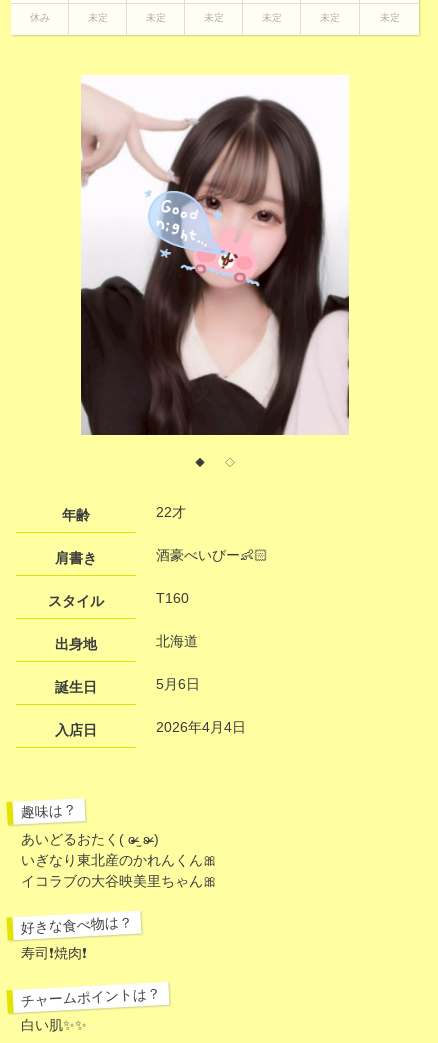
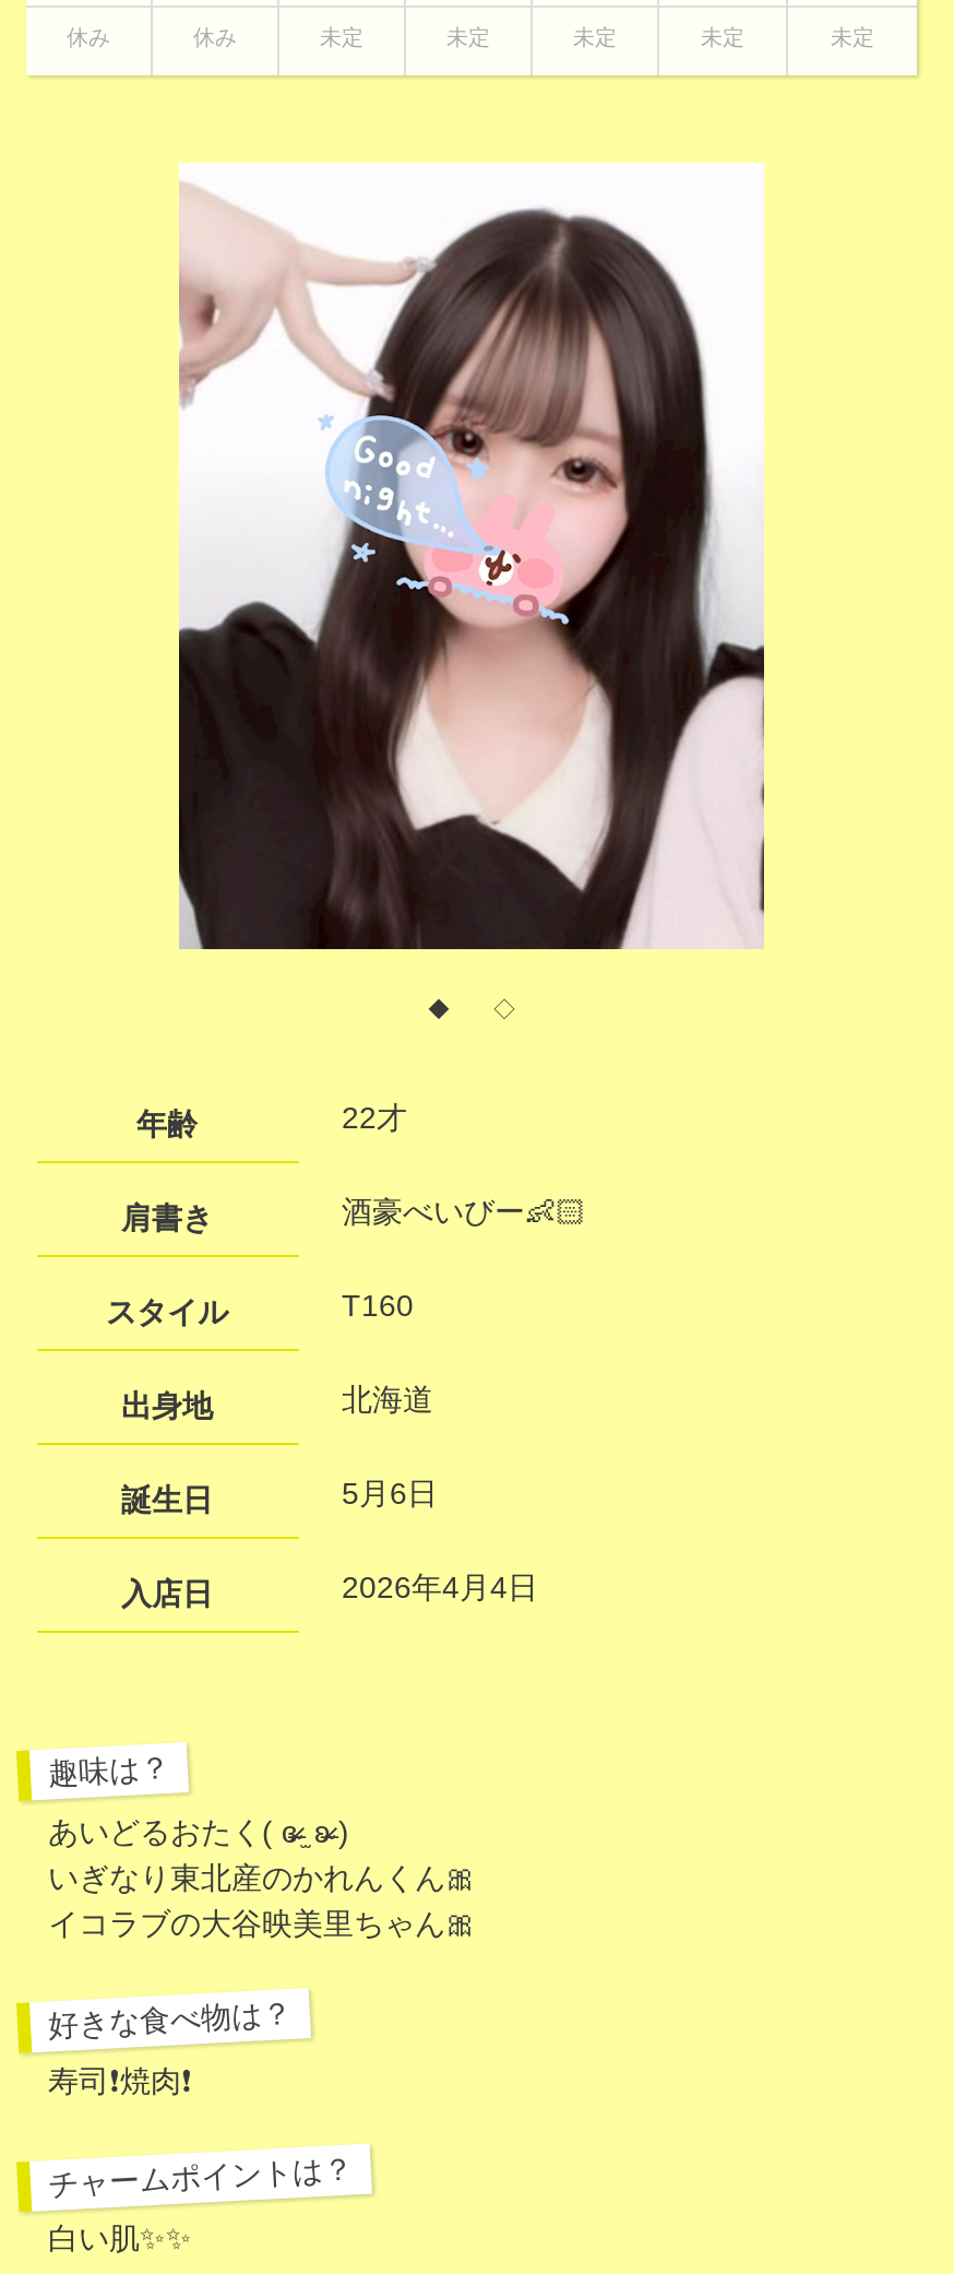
- 未定
+ 休み
